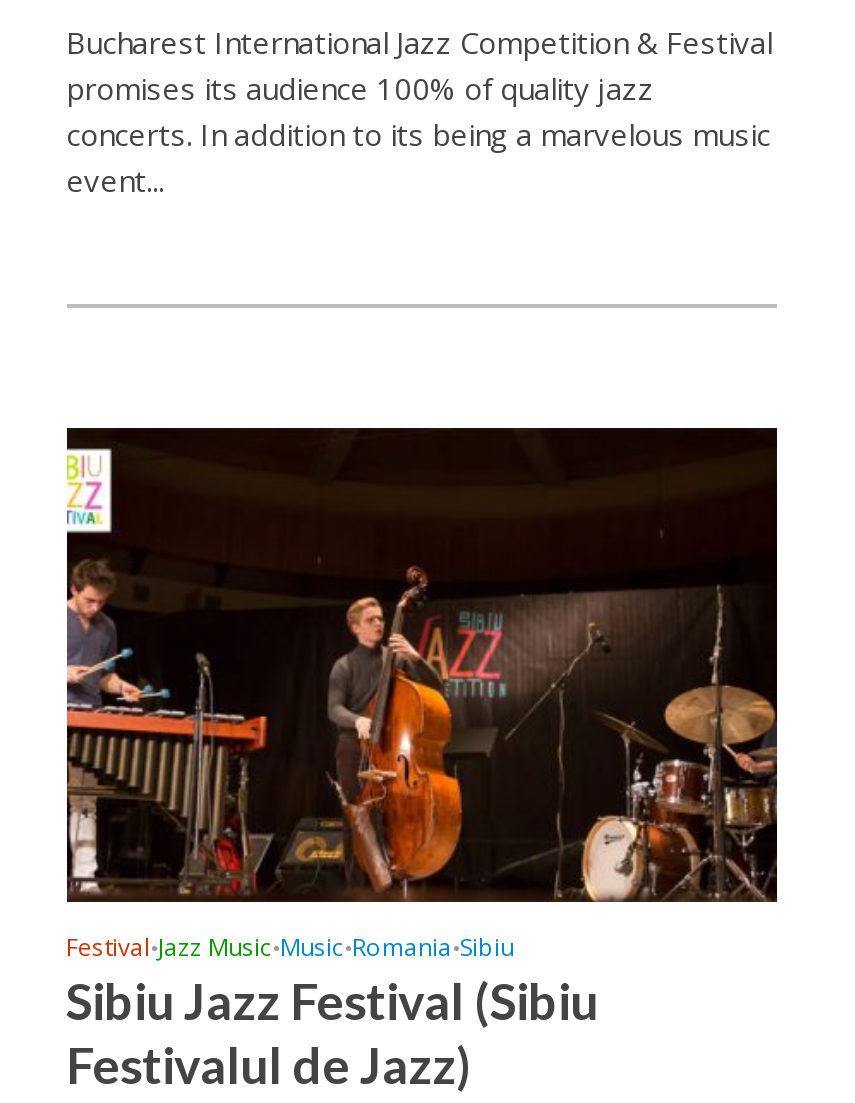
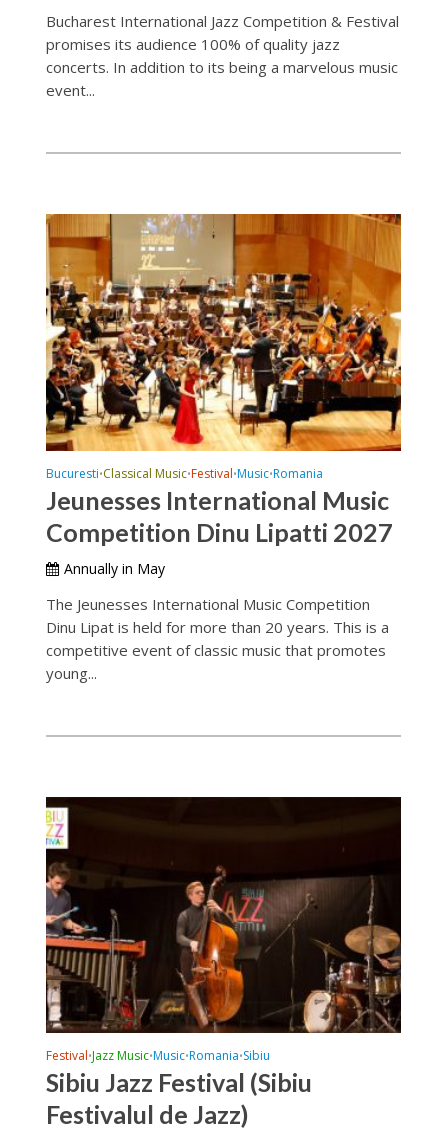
+ [image]
+ Bucuresti•Classical Music•Festival•Music•Romania
+ Jeunesses International Music
+ Competition Dinu Lipatti 2027
+ Annually in May
+ The Jeunesses International Music Competition
+ Dinu Lipat is held for more than 20 years. This is a
+ competitive event of classic music that promotes
+ young...
